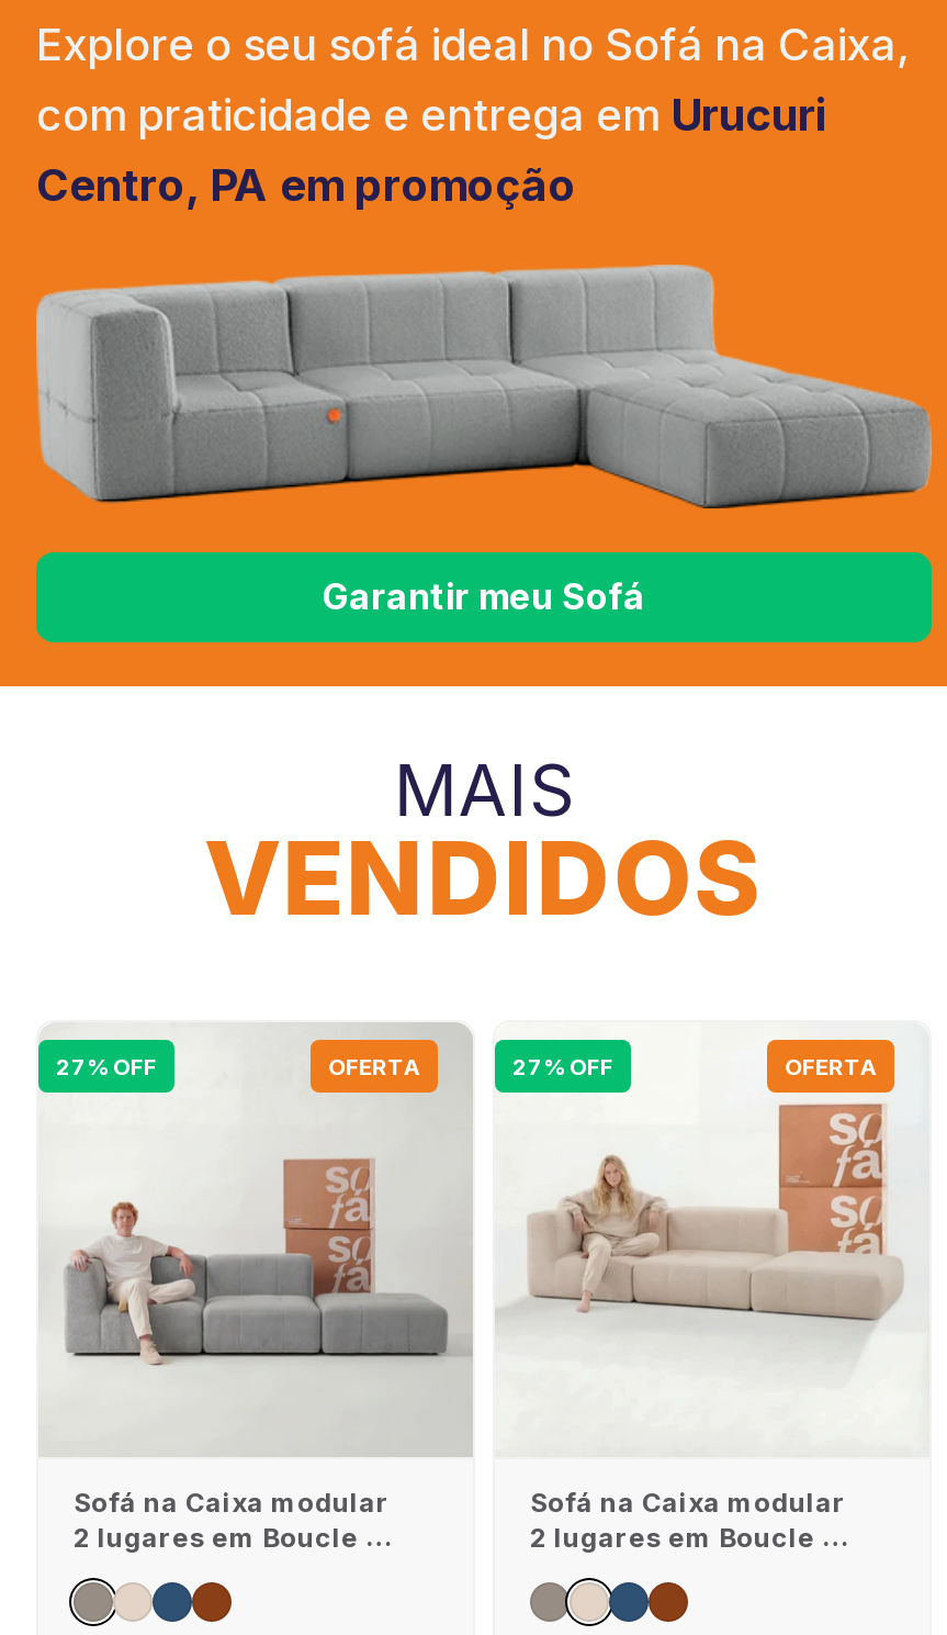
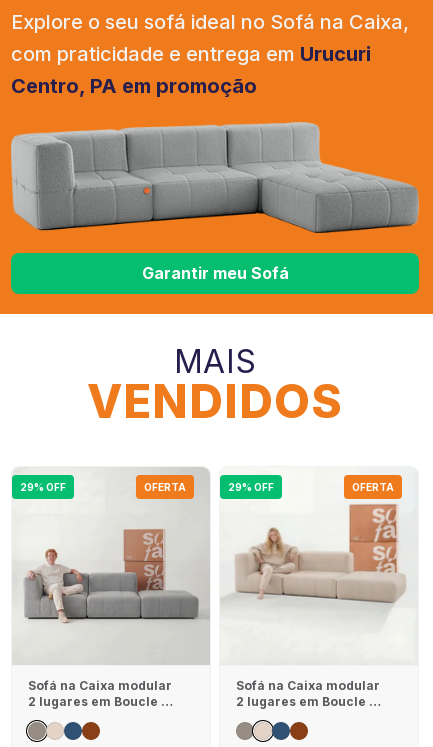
- 27% OFF
+ 29% OFF

- 27% OFF
+ 29% OFF
